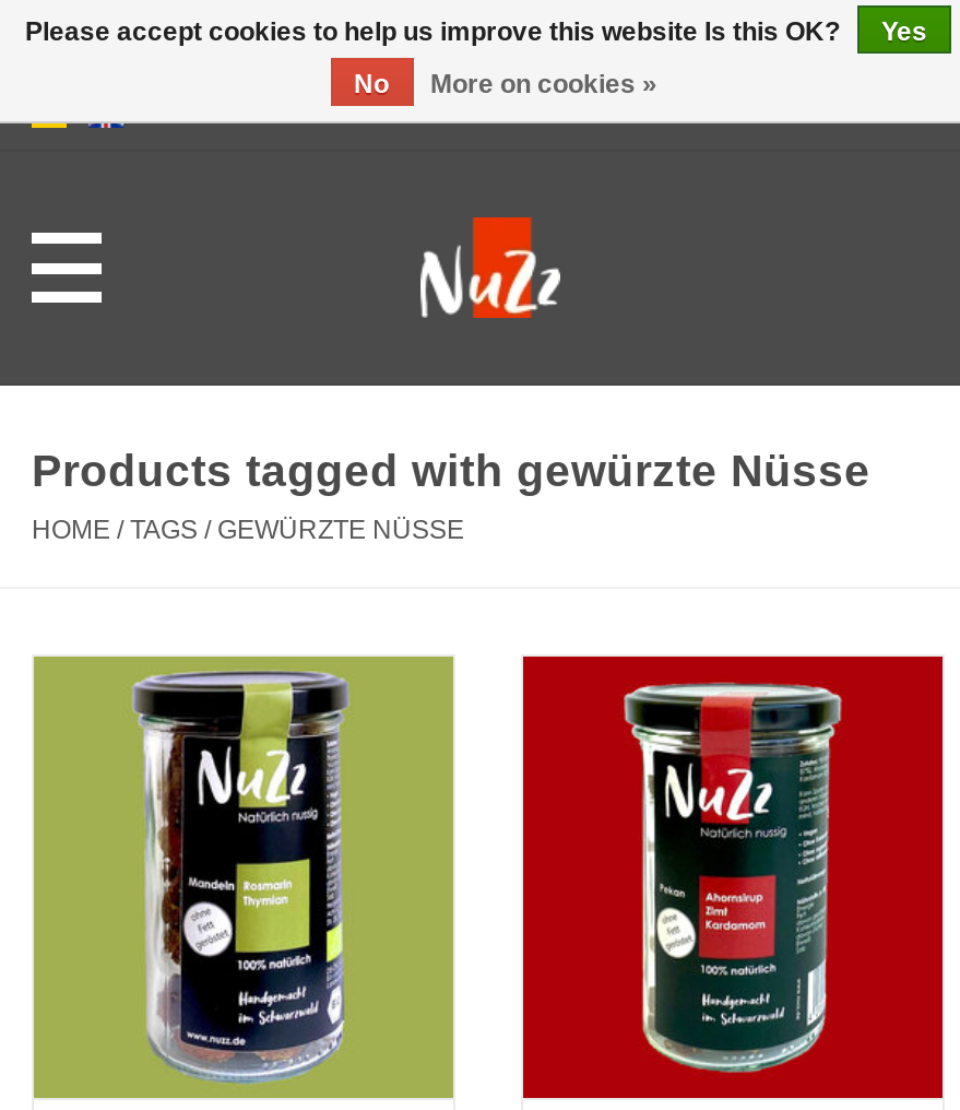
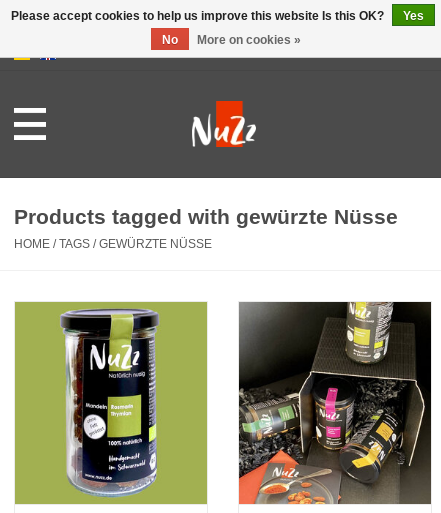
- [image]
+ [image]
